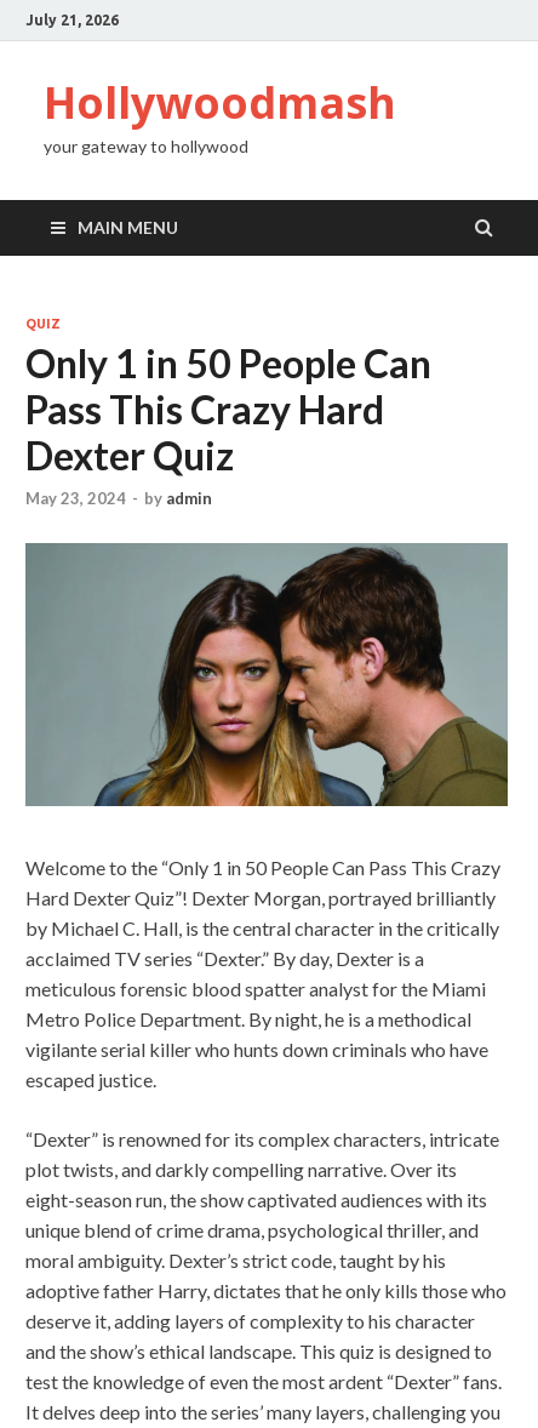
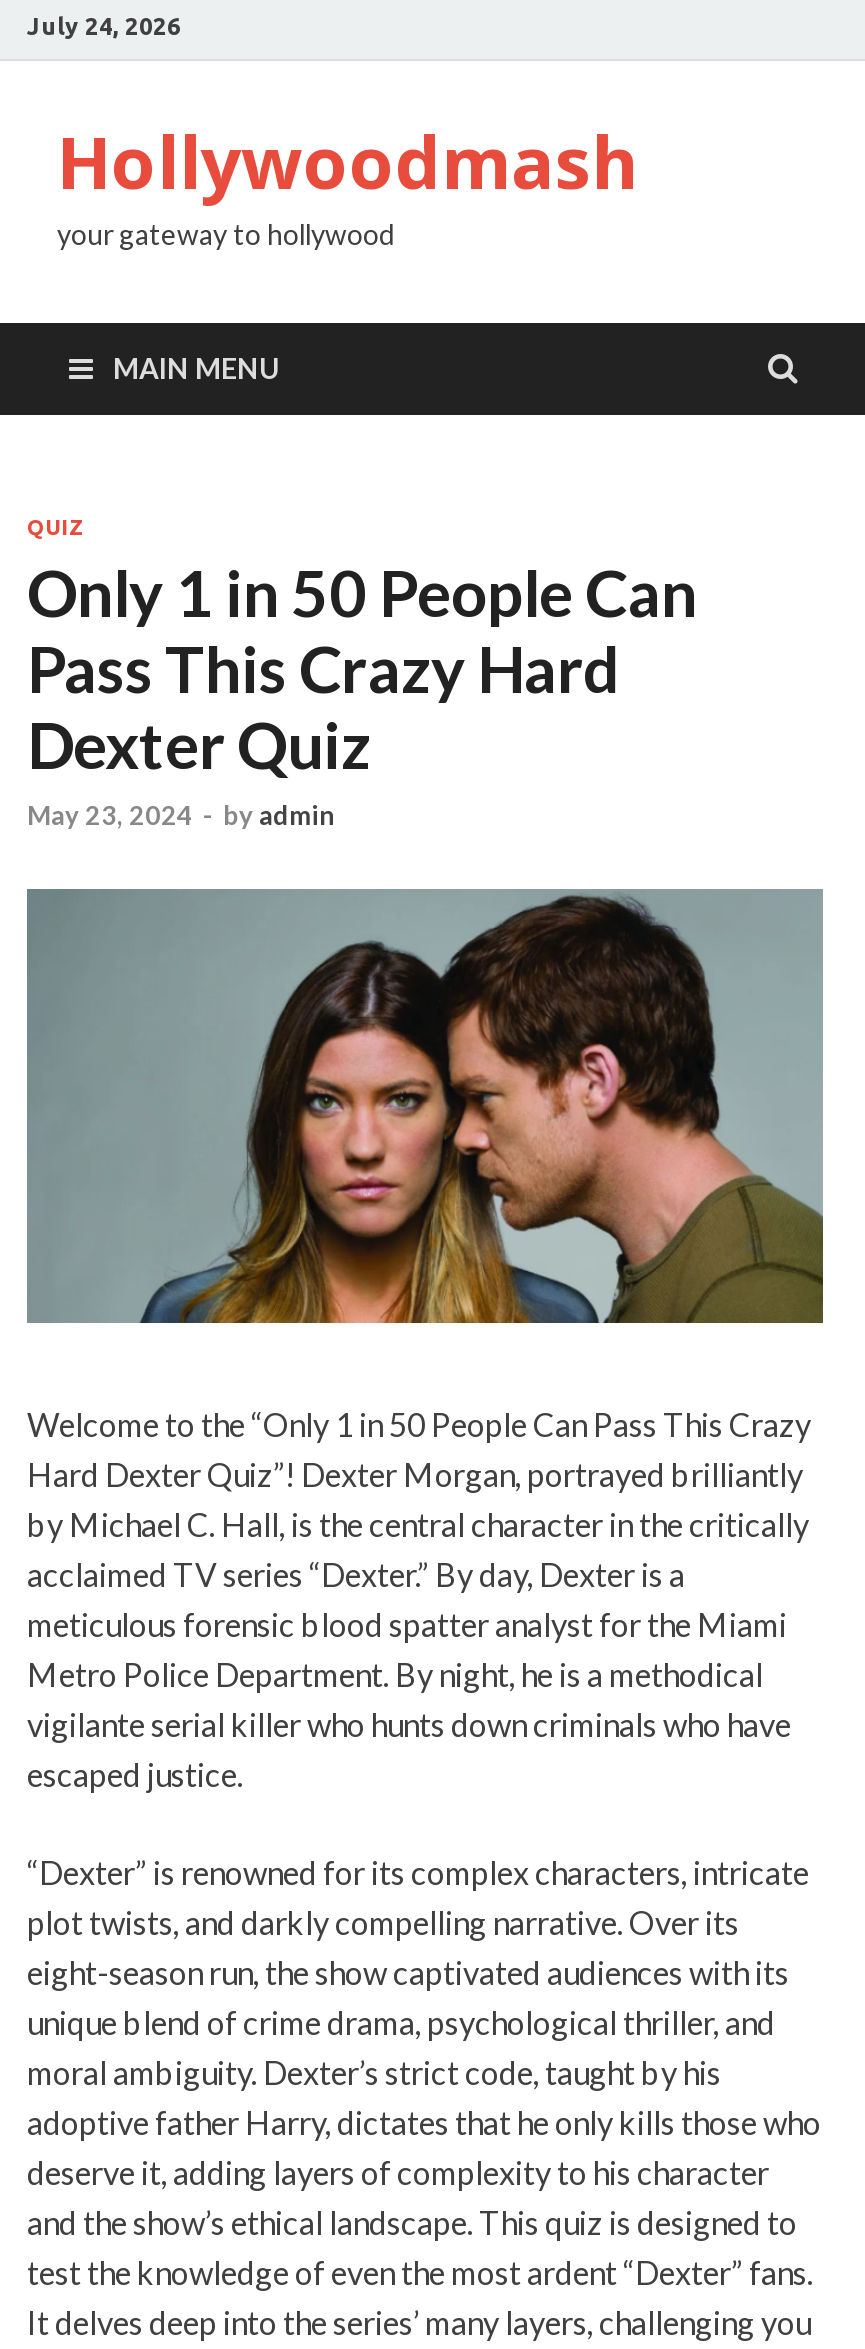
- July 21, 2026
+ July 24, 2026
